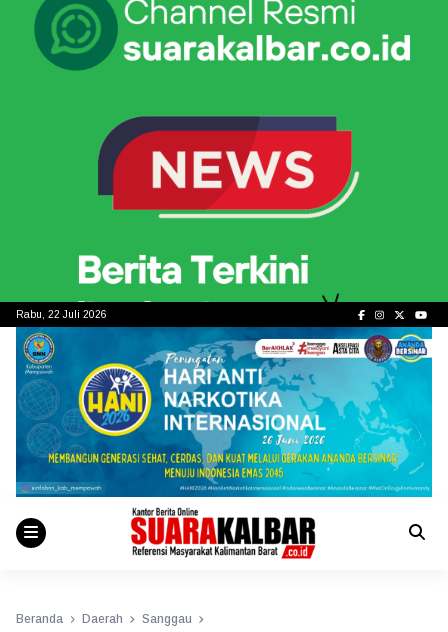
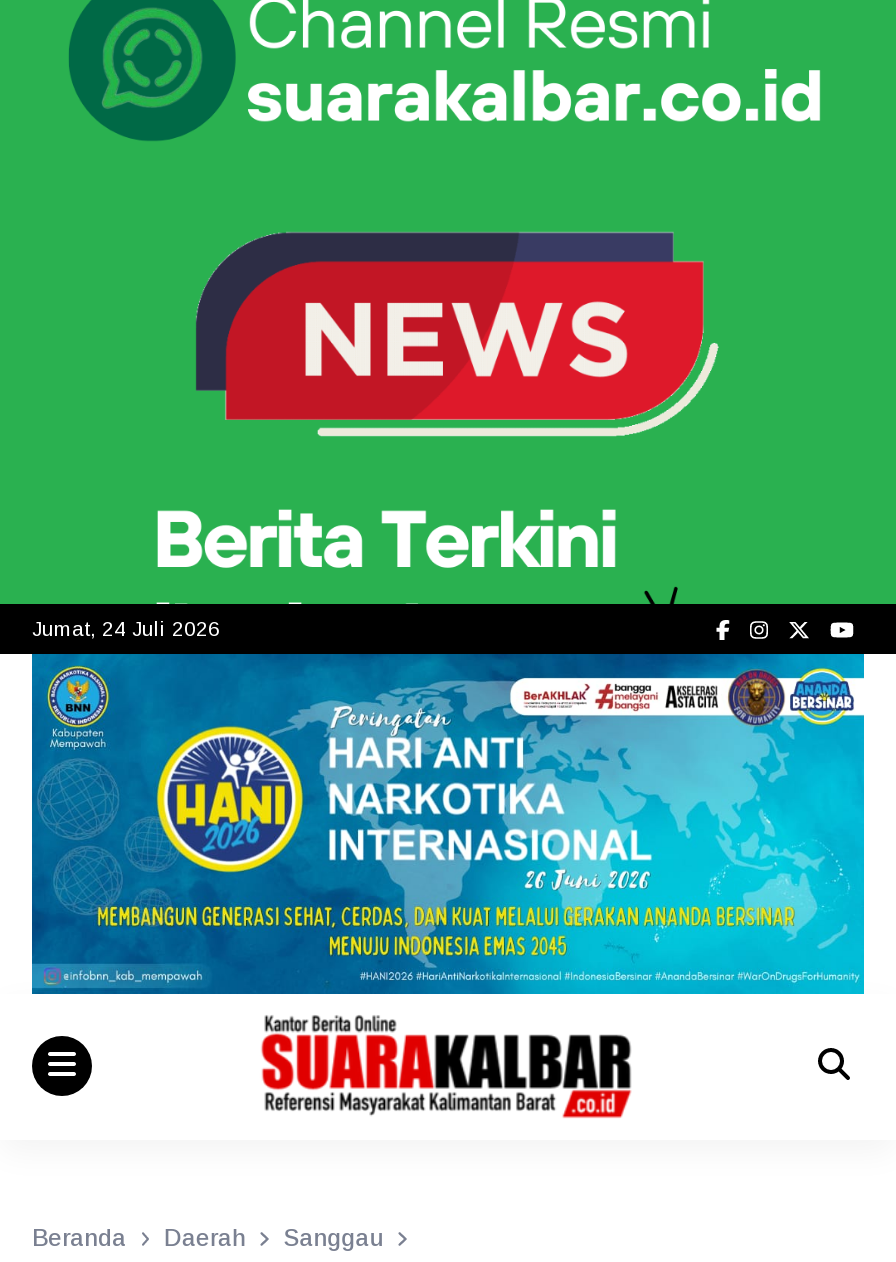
- Rabu, 22 Juli 2026
+ Jumat, 24 Juli 2026
